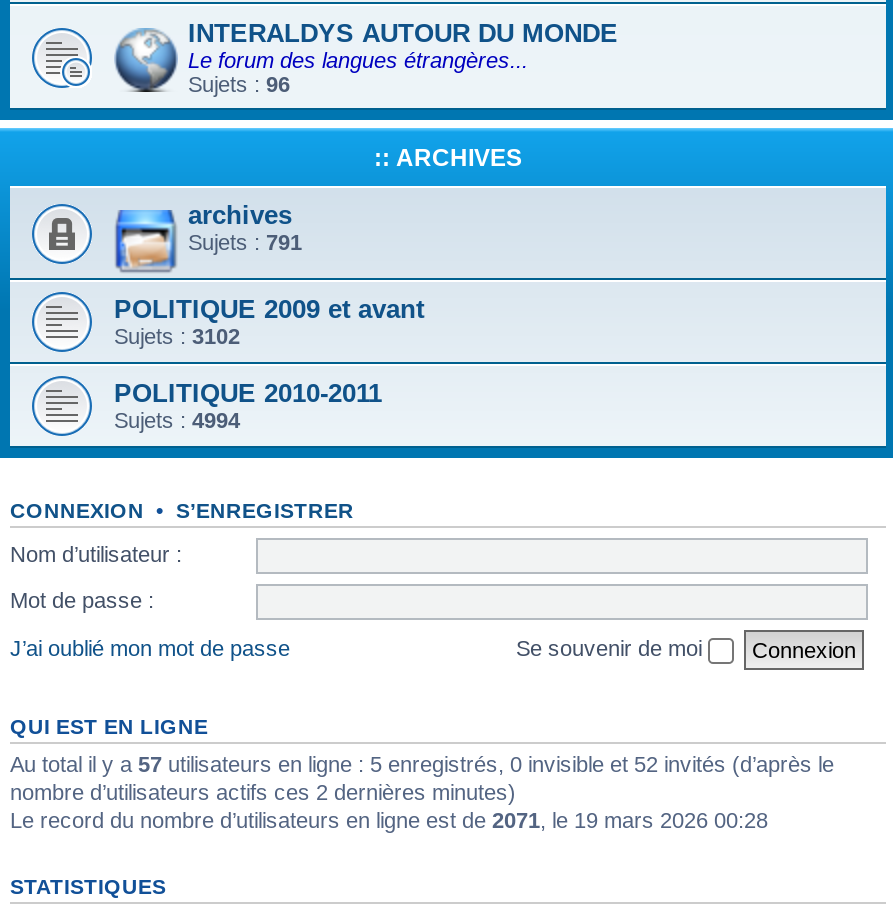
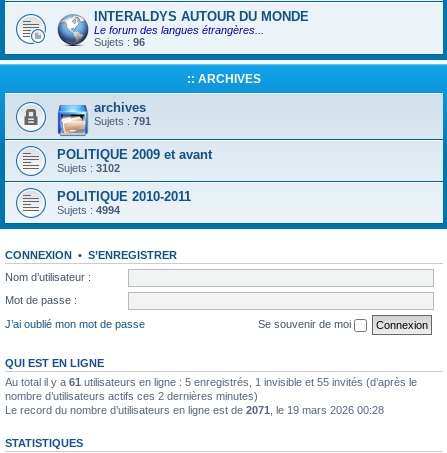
- Au total il y a 57 utilisateurs en ligne : 5 enregistrés, 0 invisible et 52 invités (d’après le
+ Au total il y a 61 utilisateurs en ligne : 5 enregistrés, 1 invisible et 55 invités (d’après le
